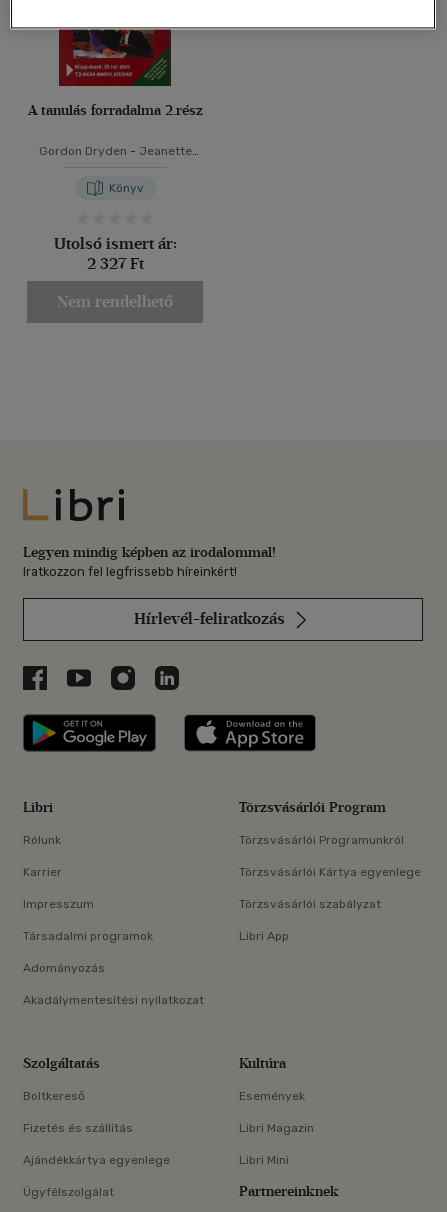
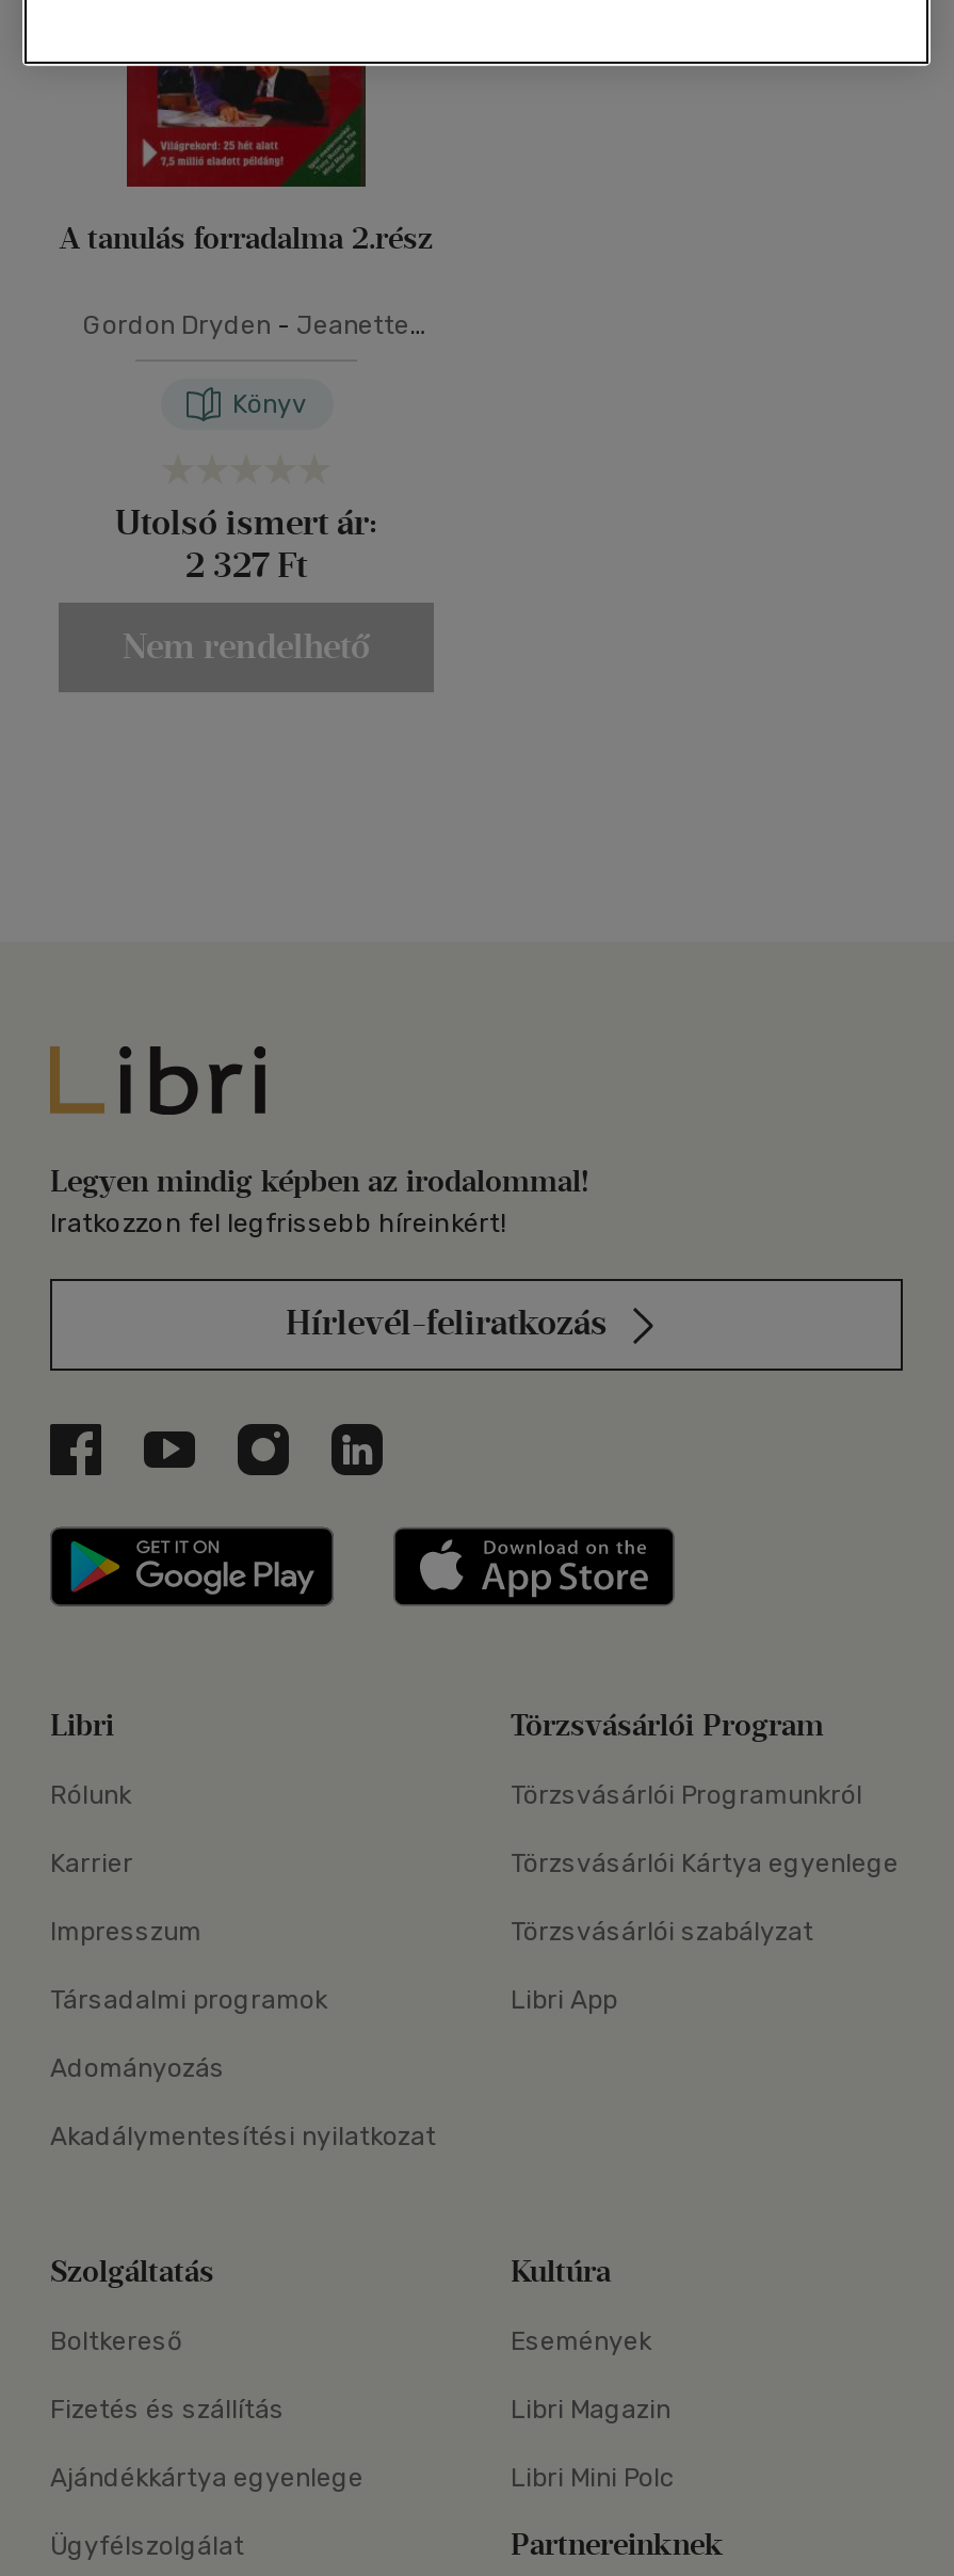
- Libri Mini
+ Libri Mini Polc
